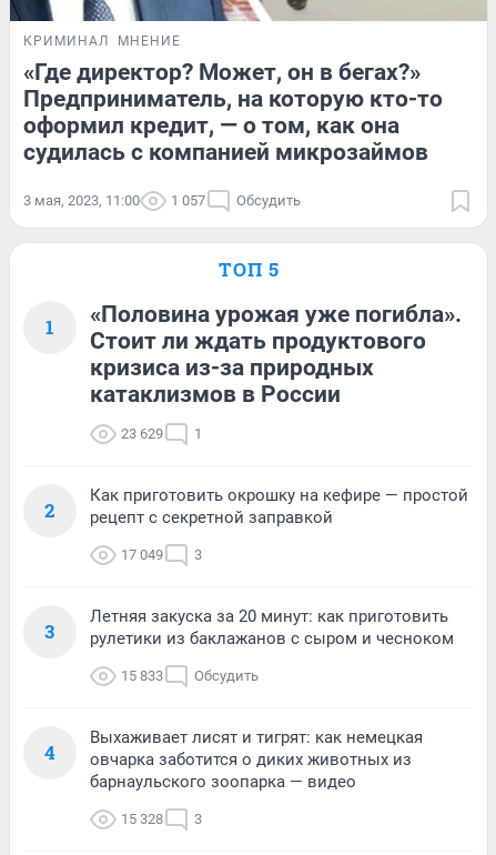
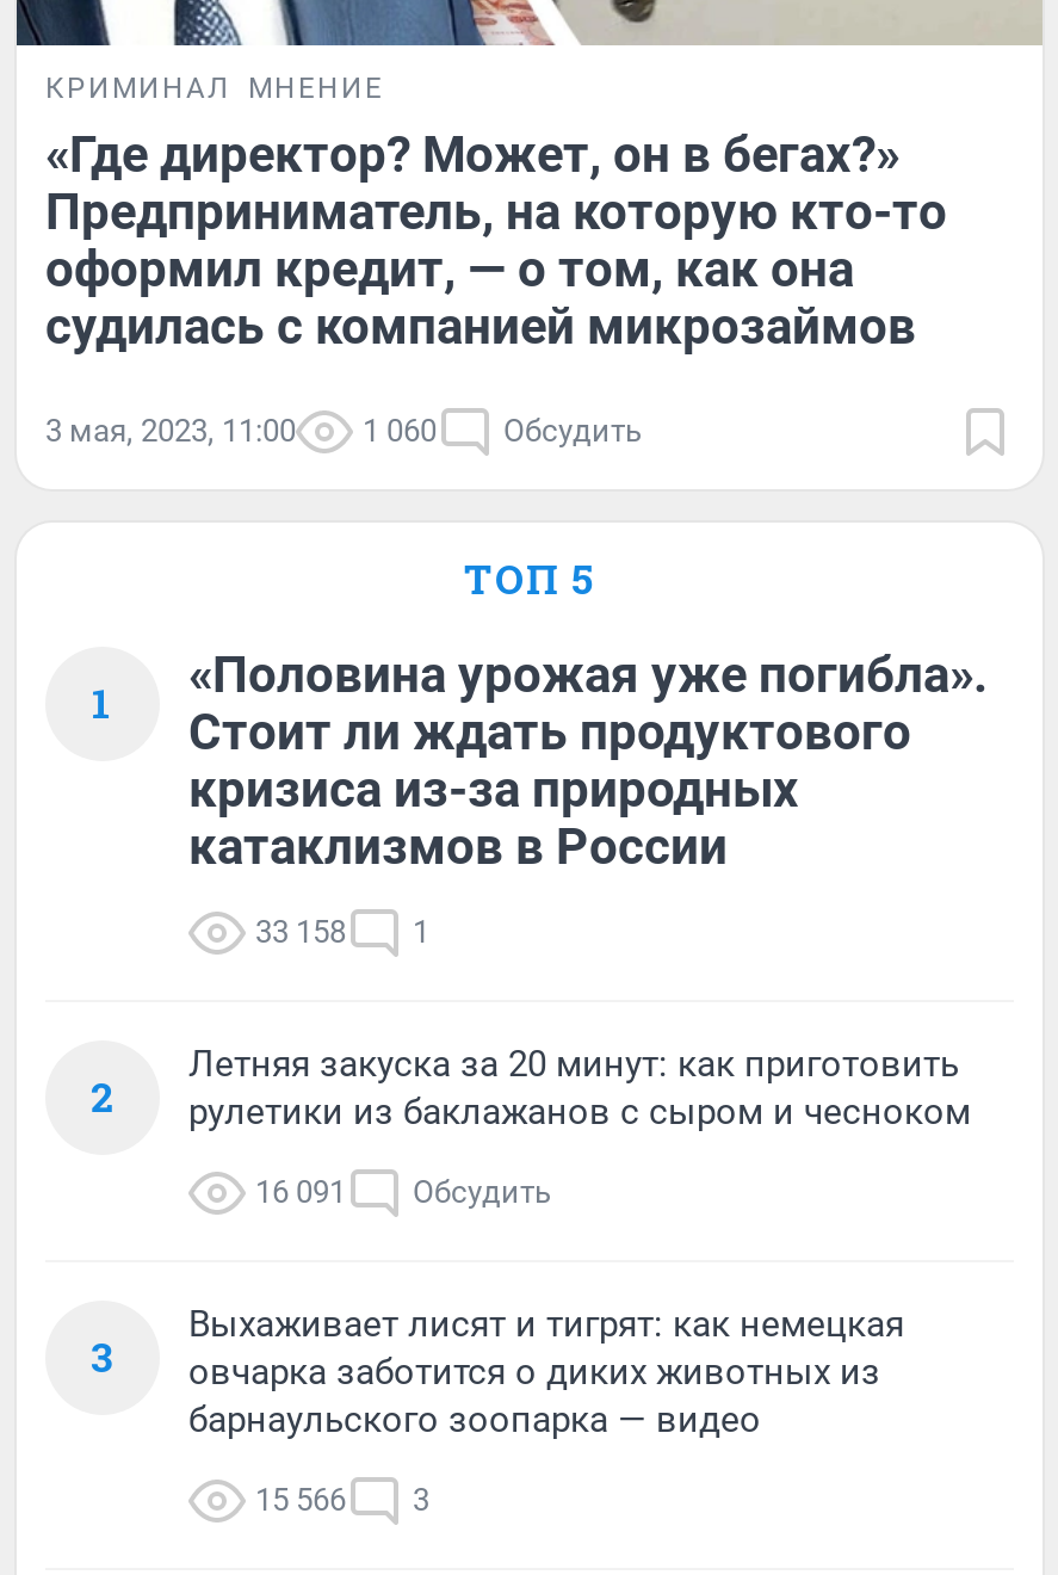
- 1 057
+ 1 060

- 23 629 1
+ 33 158 1

- Как приготовить окрошку на кефире — простой
- рецепт с секретной заправкой
- 17 049
- 3
- 3

- 15 833 Обсудить
+ 16 091 Обсудить

- 4 овчарка заботится о диких животных из
+ 3 овчарка заботится о диких животных из

- 15 328 3
+ 15 566 3
